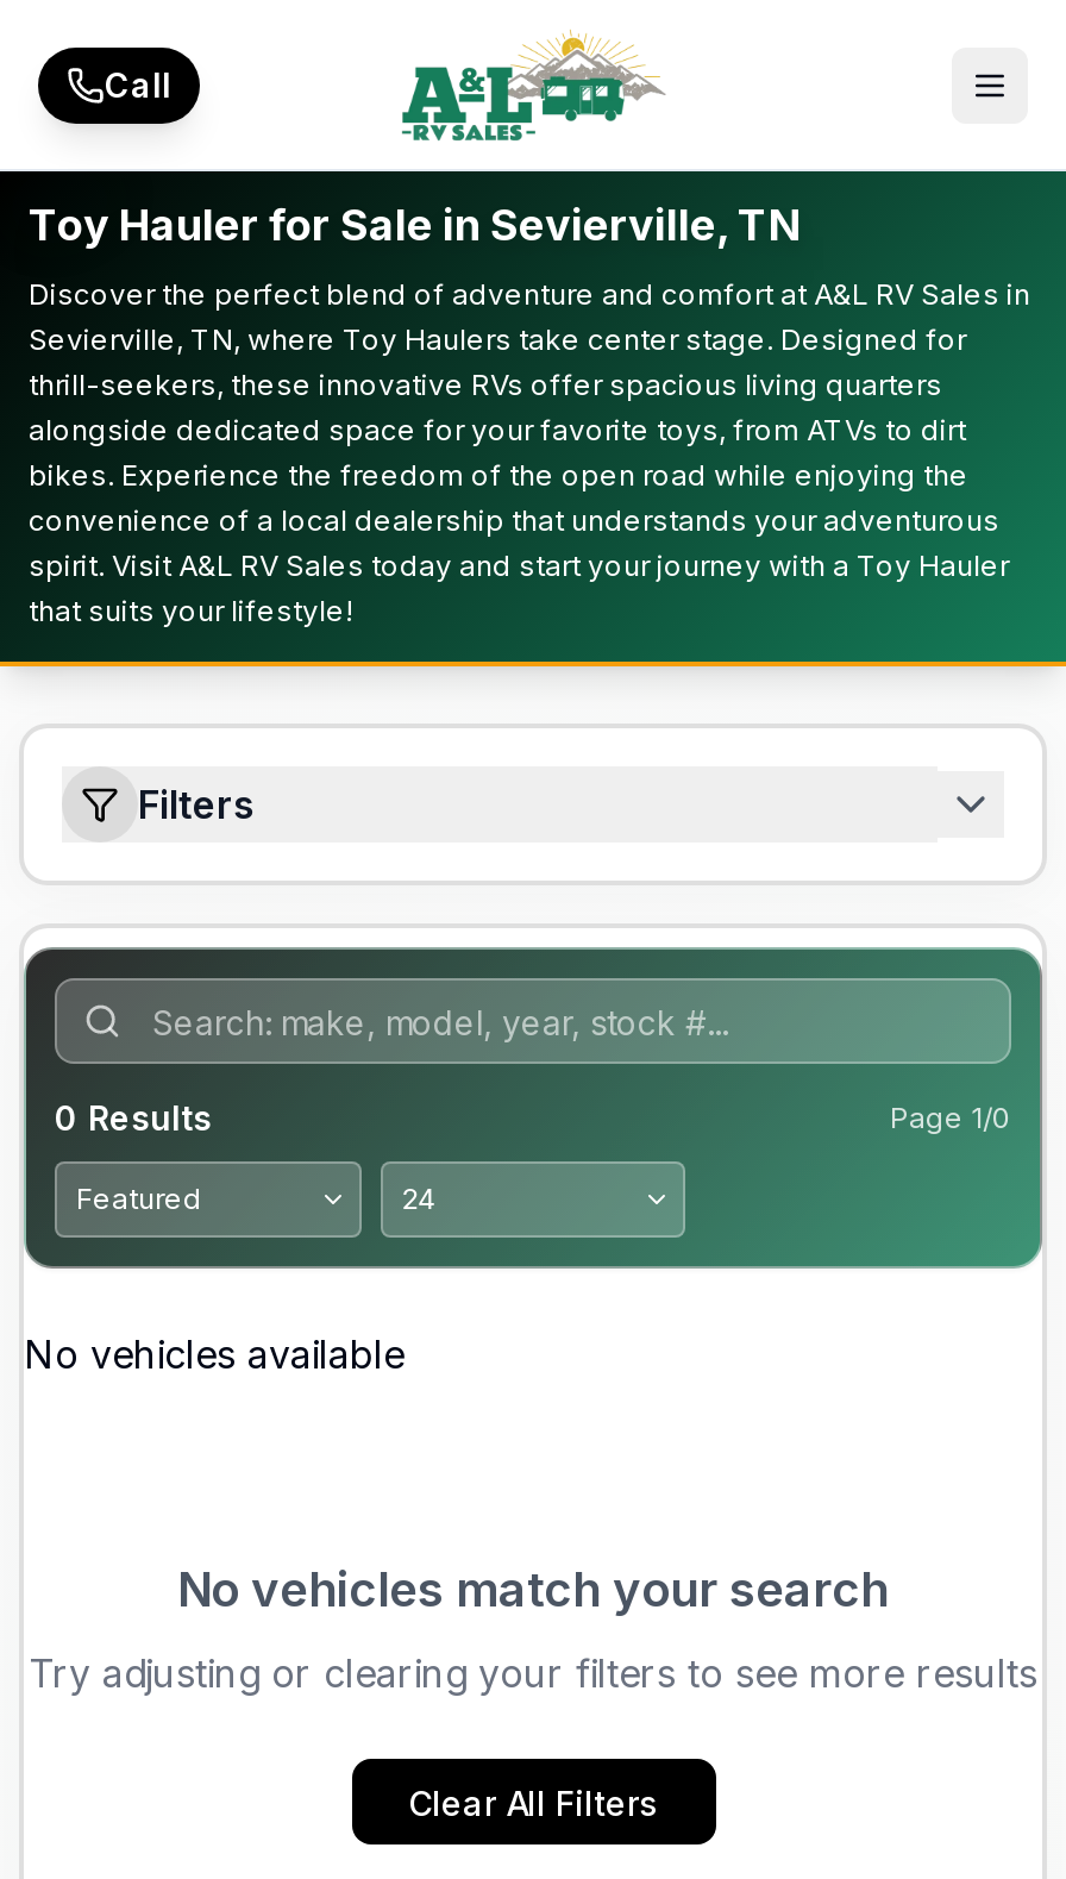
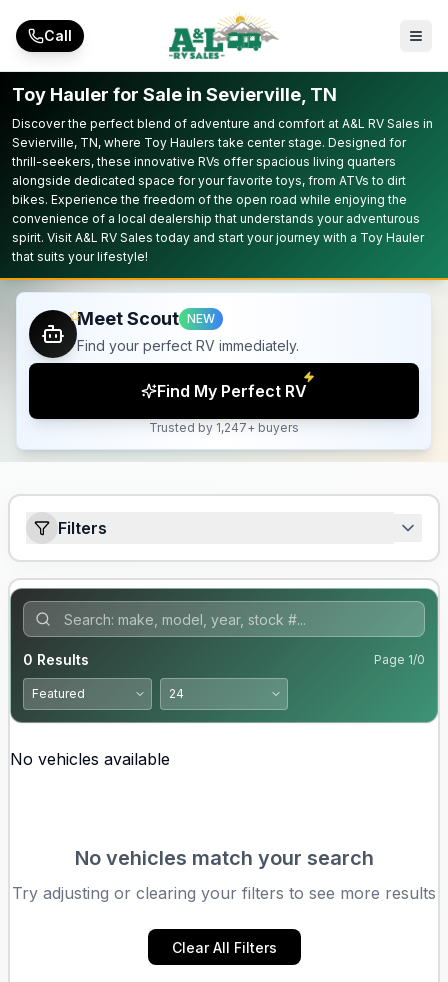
+ [image]
+ Meet Scout NEW
+ Find your perfect RV immediately.
+ Find My Perfect RV
+ Trusted by 1,247+ buyers
